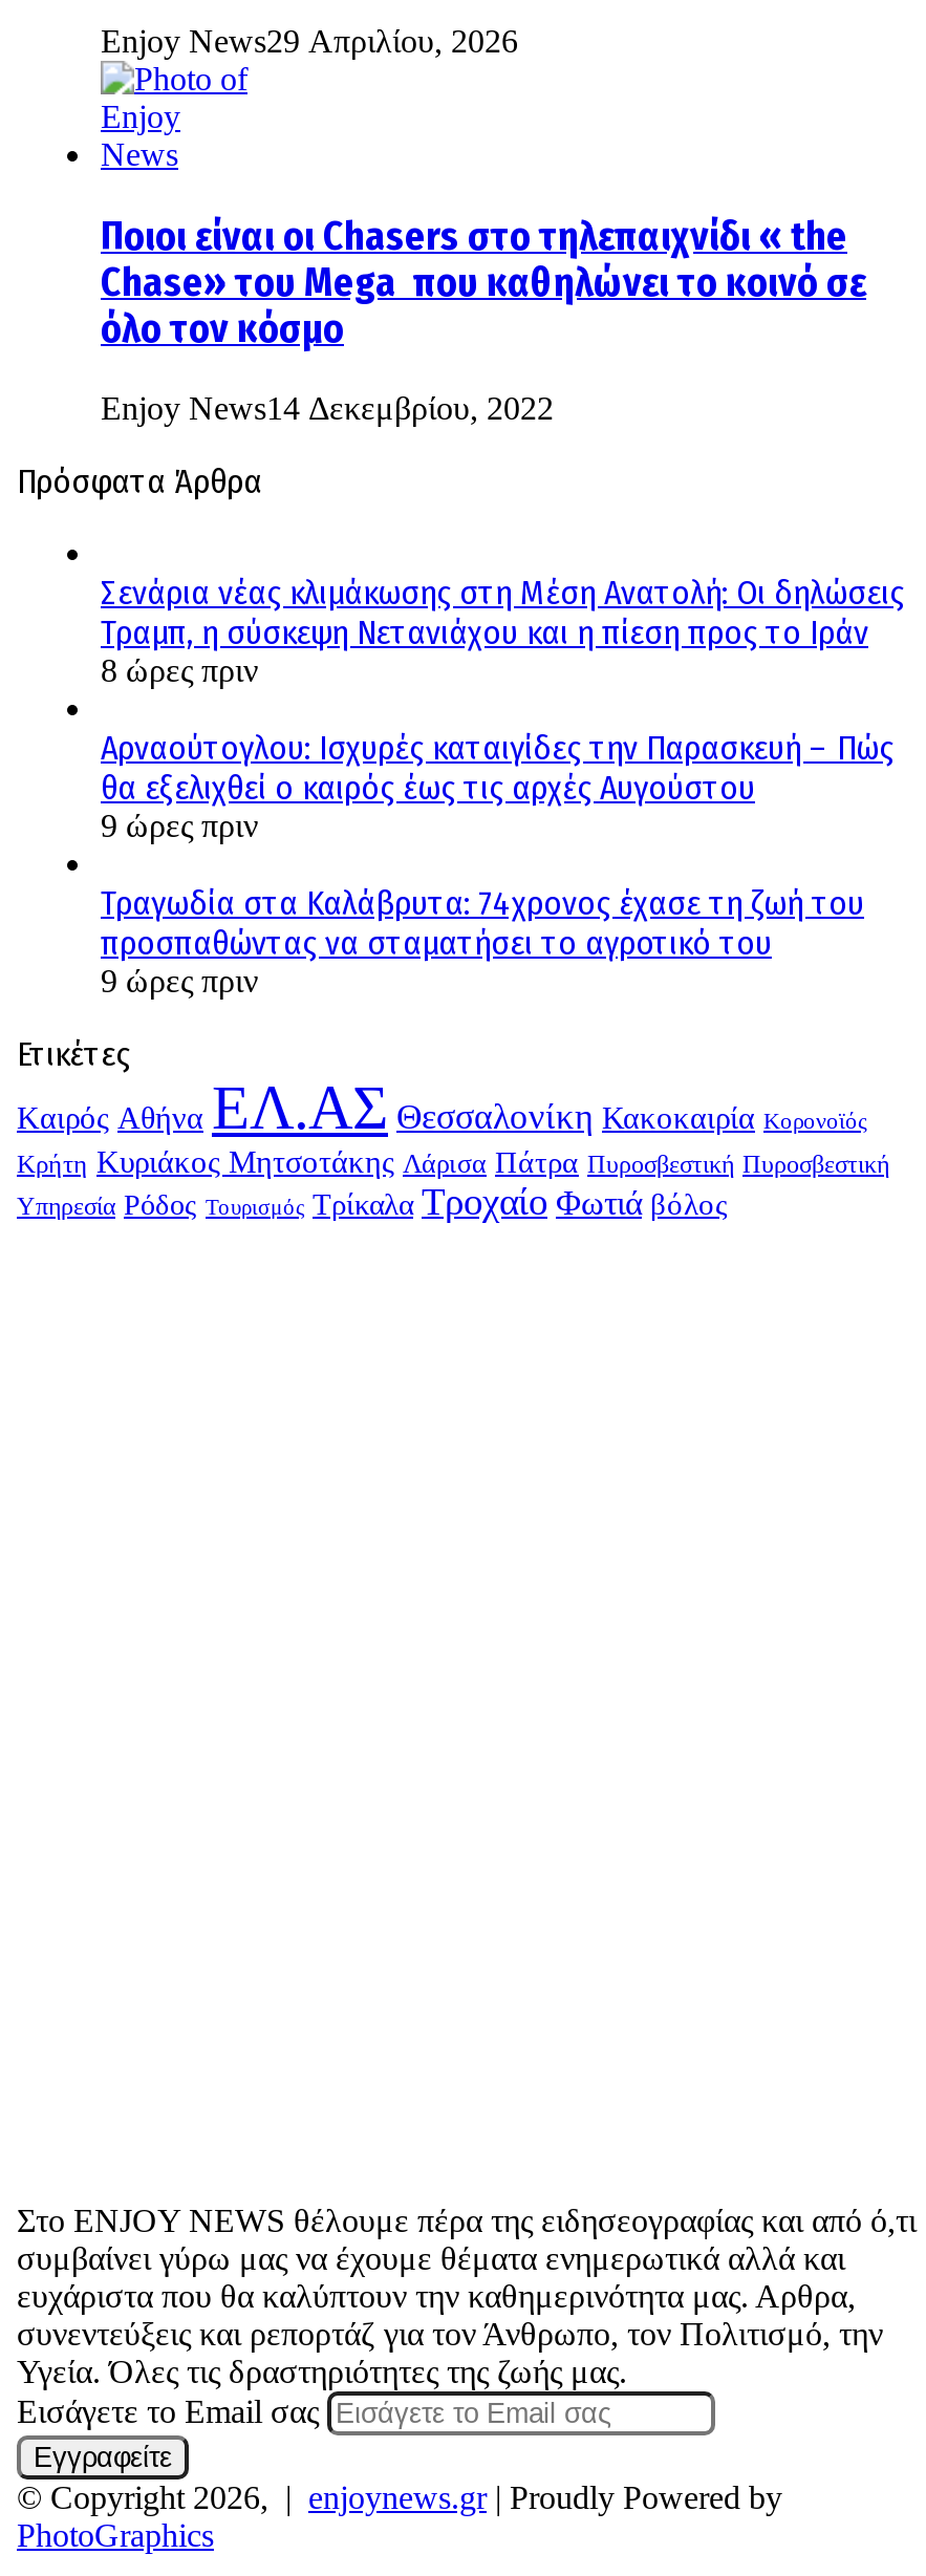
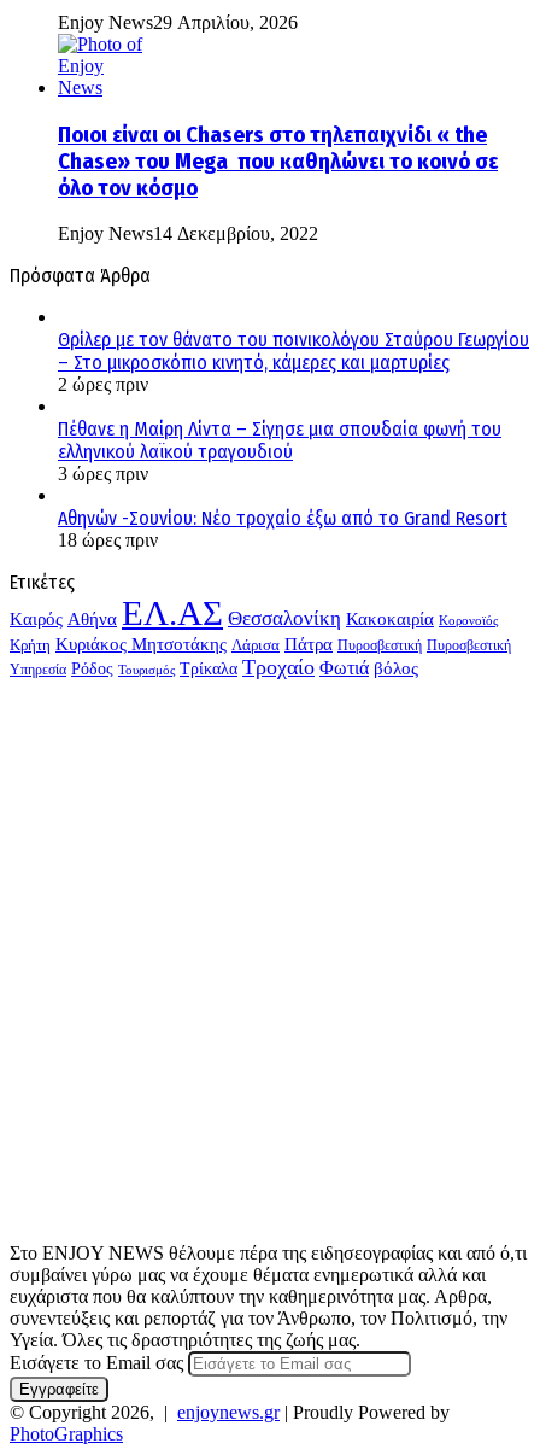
- Σενάρια νέας κλιμάκωσης στη Μέση Ανατολή: Οι δηλώσεις
- Τραμπ, η σύσκεψη Νετανιάχου και η πίεση προς το Ιράν
- 8 ώρες πριν
+ Θρίλερ με τον θάνατο του ποινικολόγου Σταύρου Γεωργίου
+ – Στο μικροσκόπιο κινητό, κάμερες και μαρτυρίες
+ 2 ώρες πριν

- Αρναούτογλου: Ισχυρές καταιγίδες την Παρασκευή – Πώς
- θα εξελιχθεί ο καιρός έως τις αρχές Αυγούστου
- 9 ώρες πριν
+ Πέθανε η Μαίρη Λίντα – Σίγησε μια σπουδαία φωνή του
+ ελληνικού λαϊκού τραγουδιού
+ 3 ώρες πριν

- Τραγωδία στα Καλάβρυτα: 74χρονος έχασε τη ζωή του
- προσπαθώντας να σταματήσει το αγροτικό του
- 9 ώρες πριν
+ Αθηνών -Σουνίου: Νέο τροχαίο έξω από το Grand Resort
+ 18 ώρες πριν
